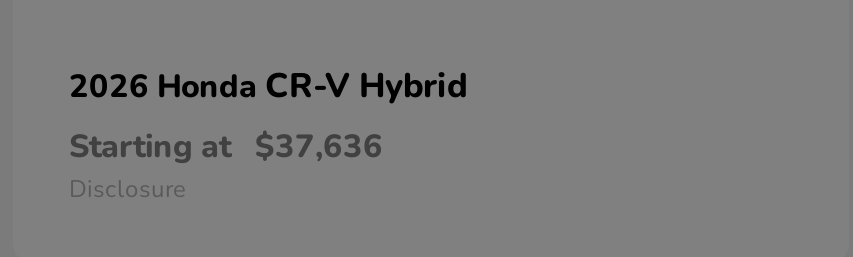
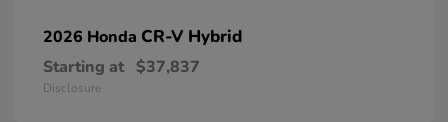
- Starting at $37,636
+ Starting at $37,837
